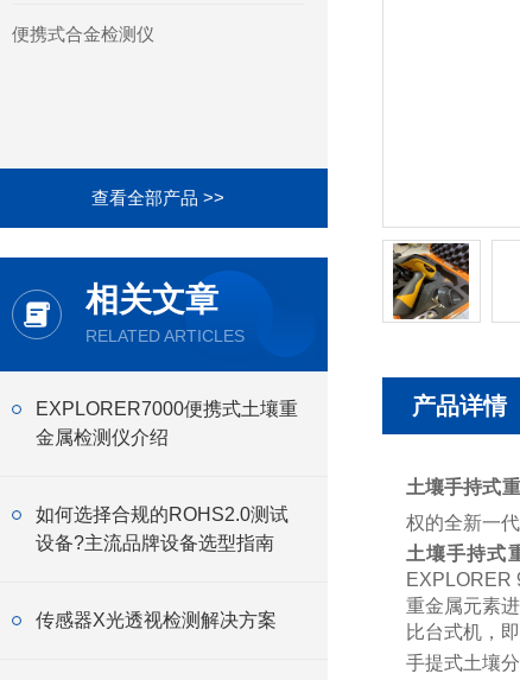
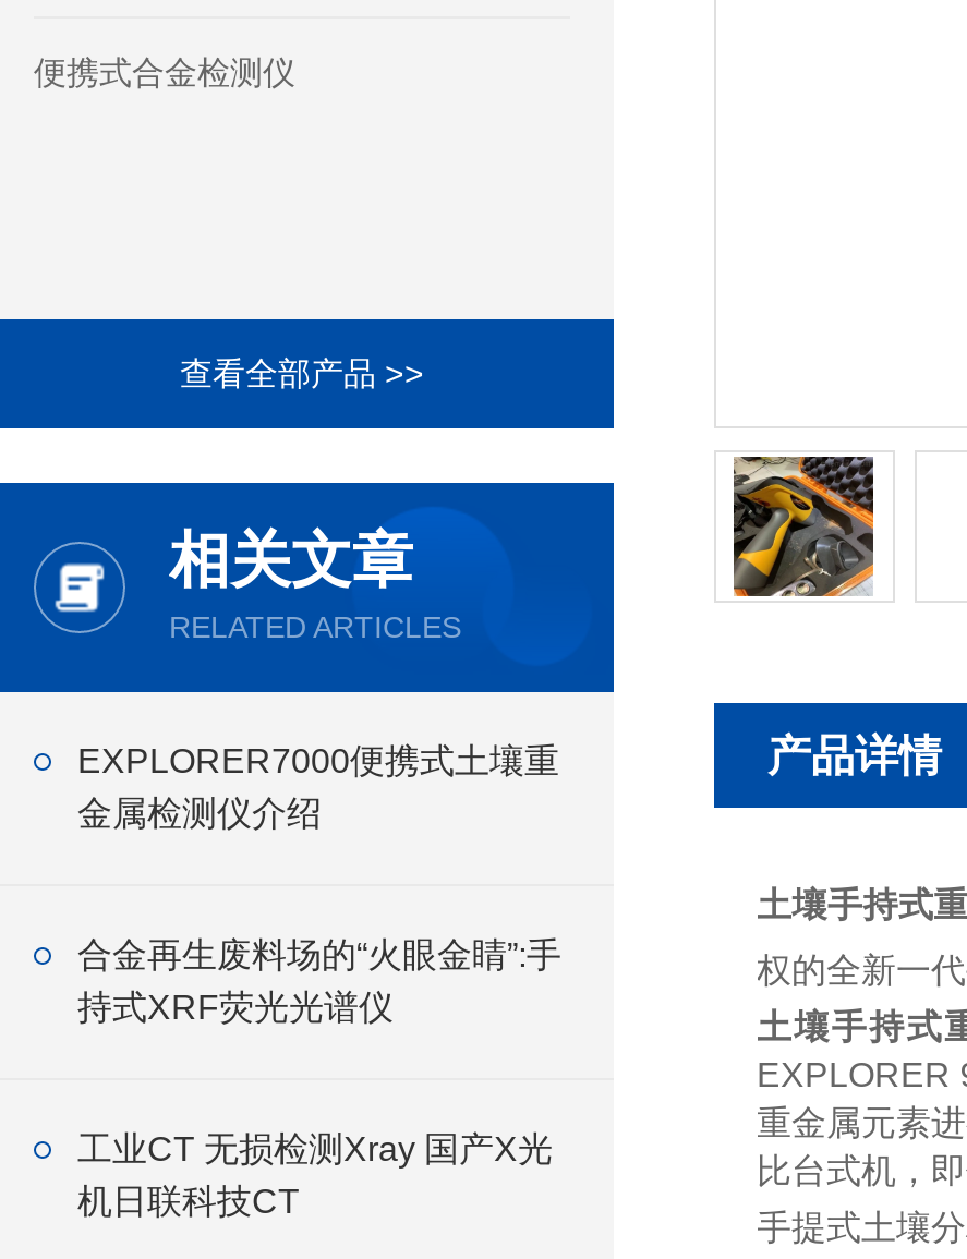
- 如何选择合规的ROHS2.0测试
- 设备?主流品牌设备选型指南
+ 合金再生废料场的“火眼金睛”:手
+ 持式XRF荧光光谱仪

- 传感器X光透视检测解决方案
+ 工业CT 无损检测Xray 国产X光
+ 机日联科技CT
